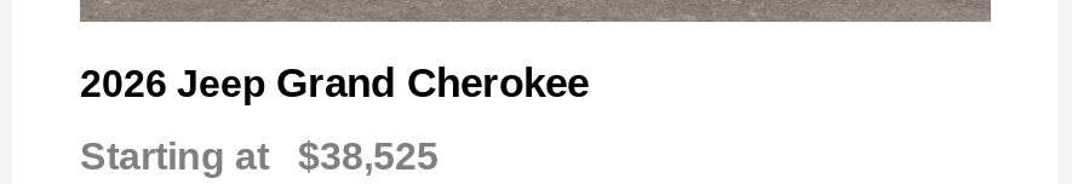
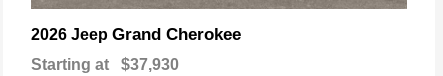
- Starting at $38,525
+ Starting at $37,930
